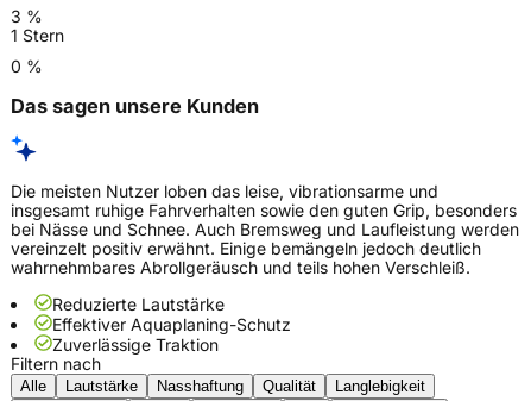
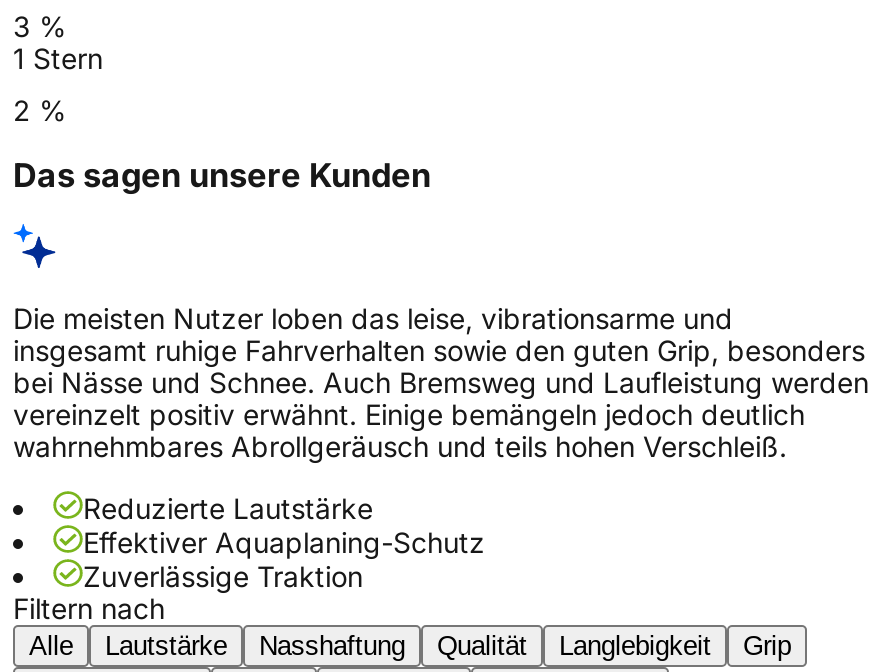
- 0 %
+ 2 %

+ Grip
